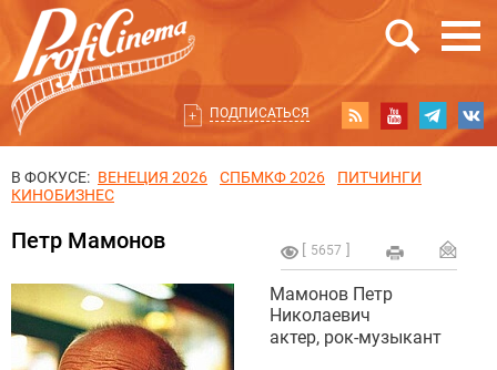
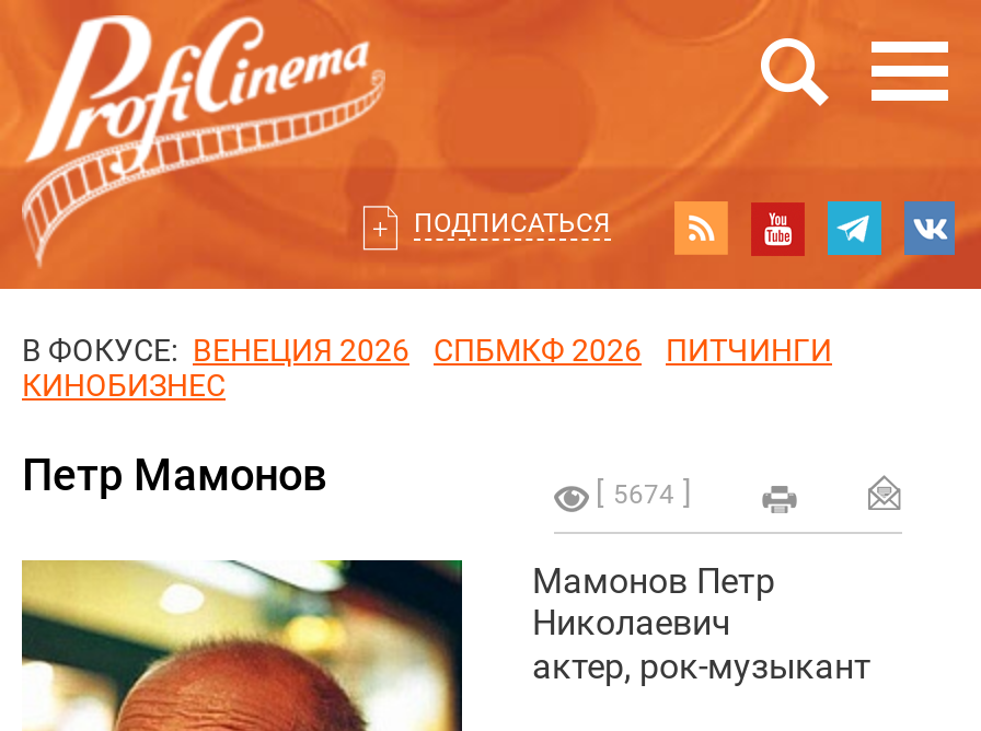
- 5657
+ 5674
